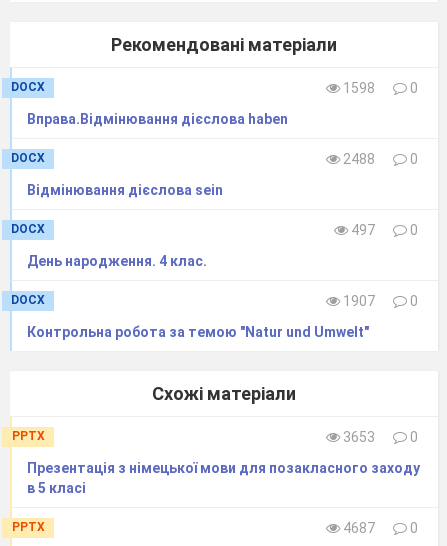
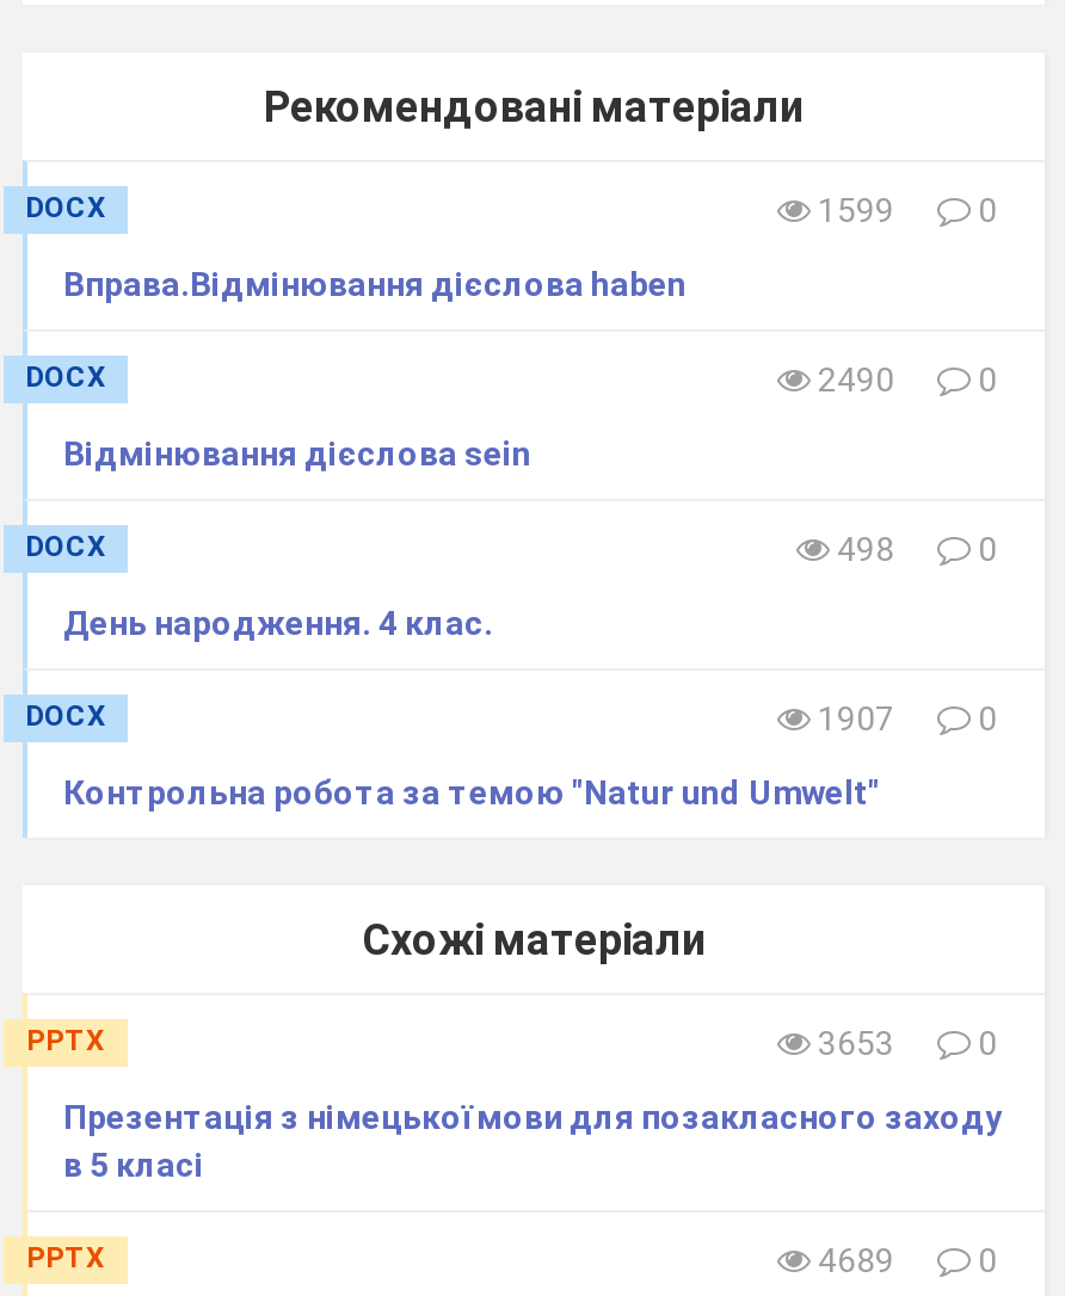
- 1598 0
+ 1599 0

- 2488 0
+ 2490 0

- 497 0
+ 498 0

- 4687 0
+ 4689 0
